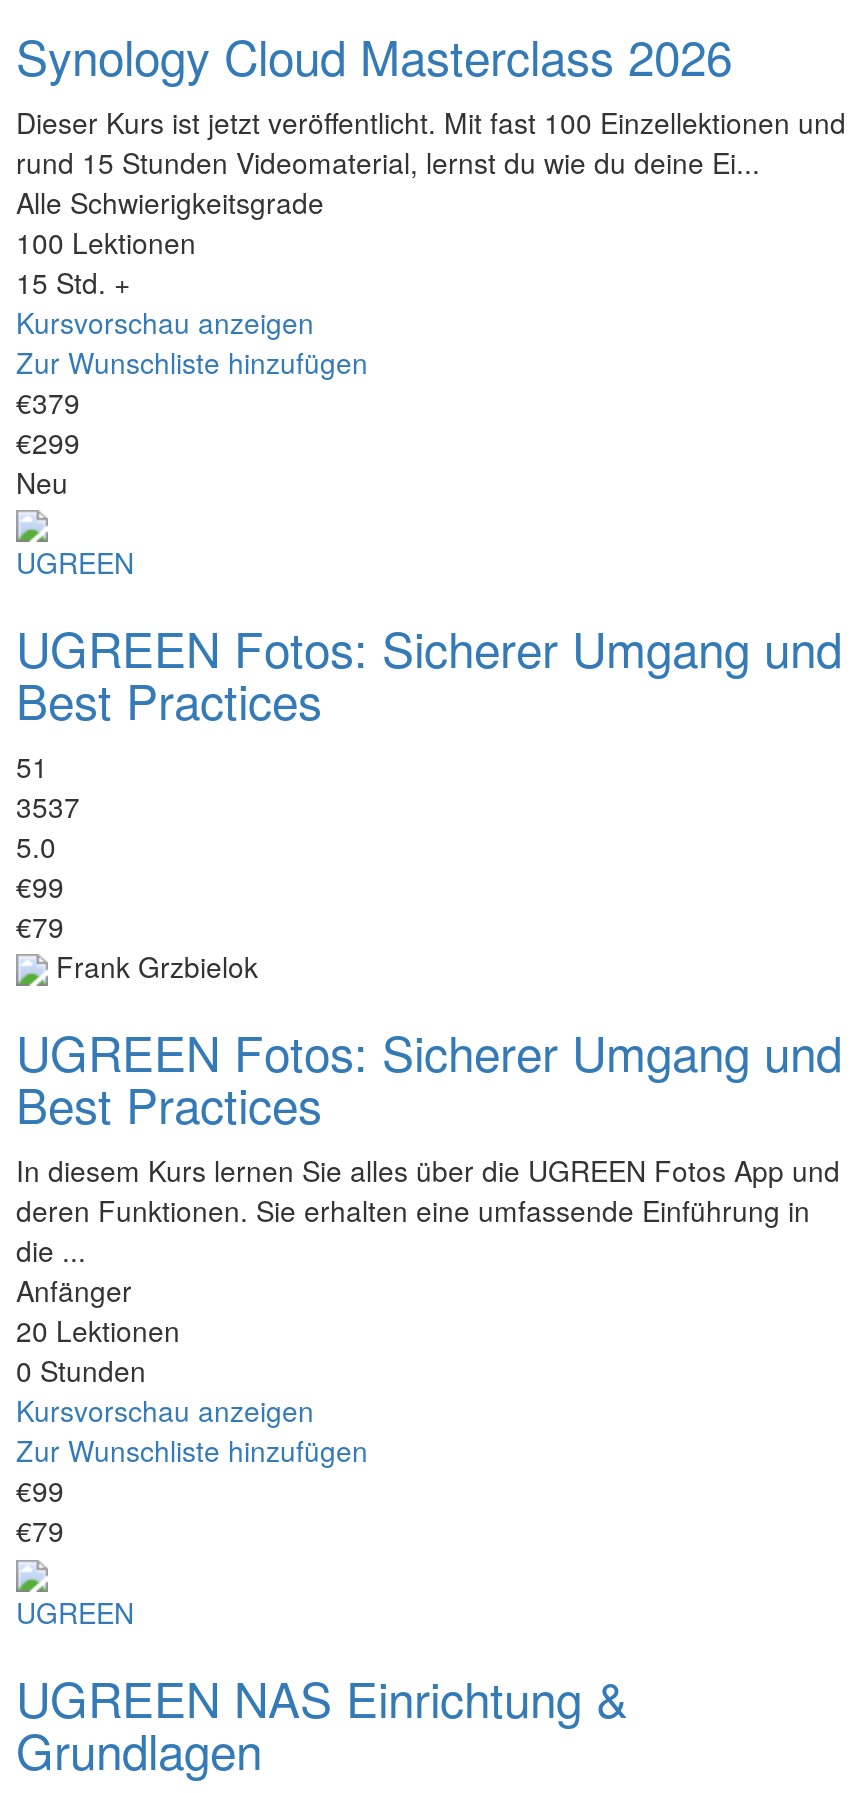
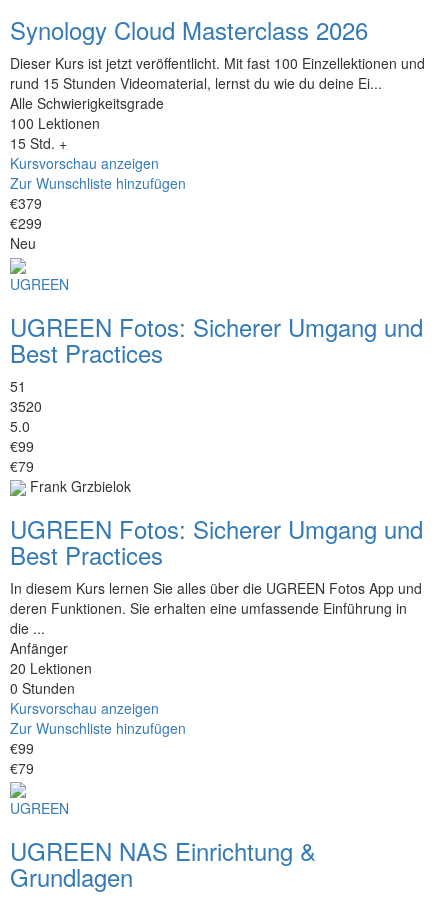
- 3537
+ 3520
